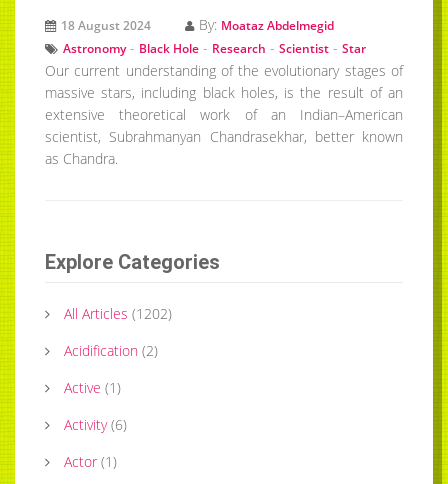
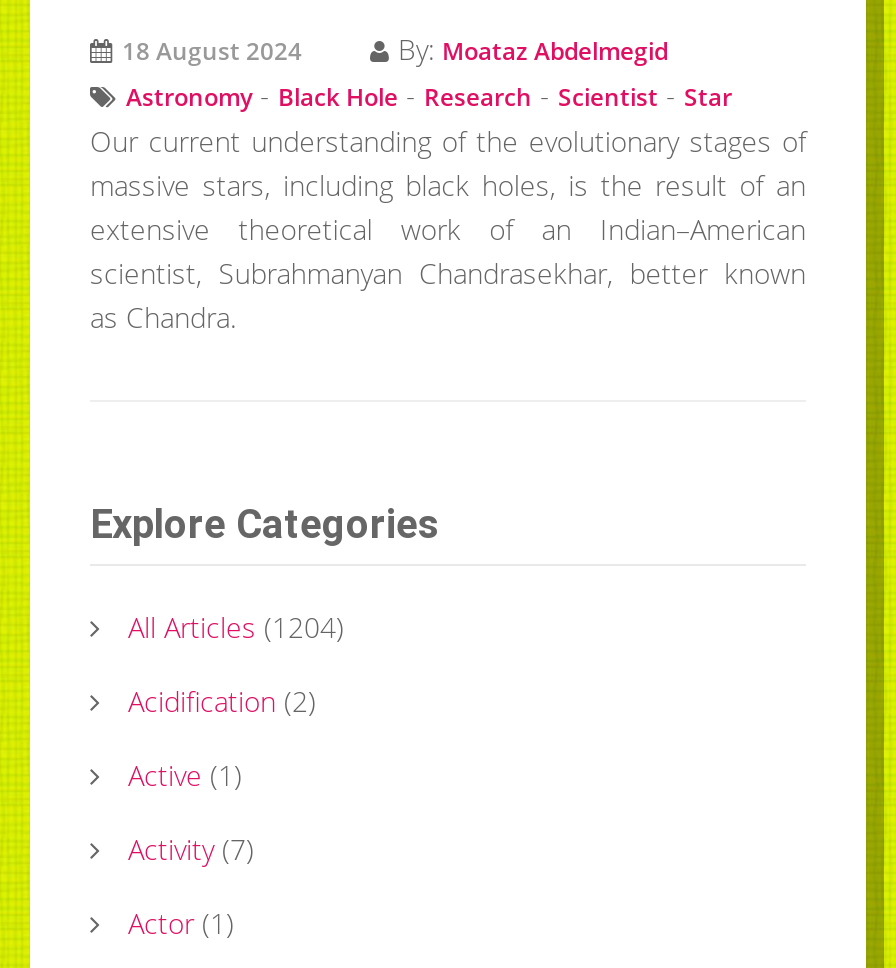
- All Articles (1202)
+ All Articles (1204)

- Activity (6)
+ Activity (7)
